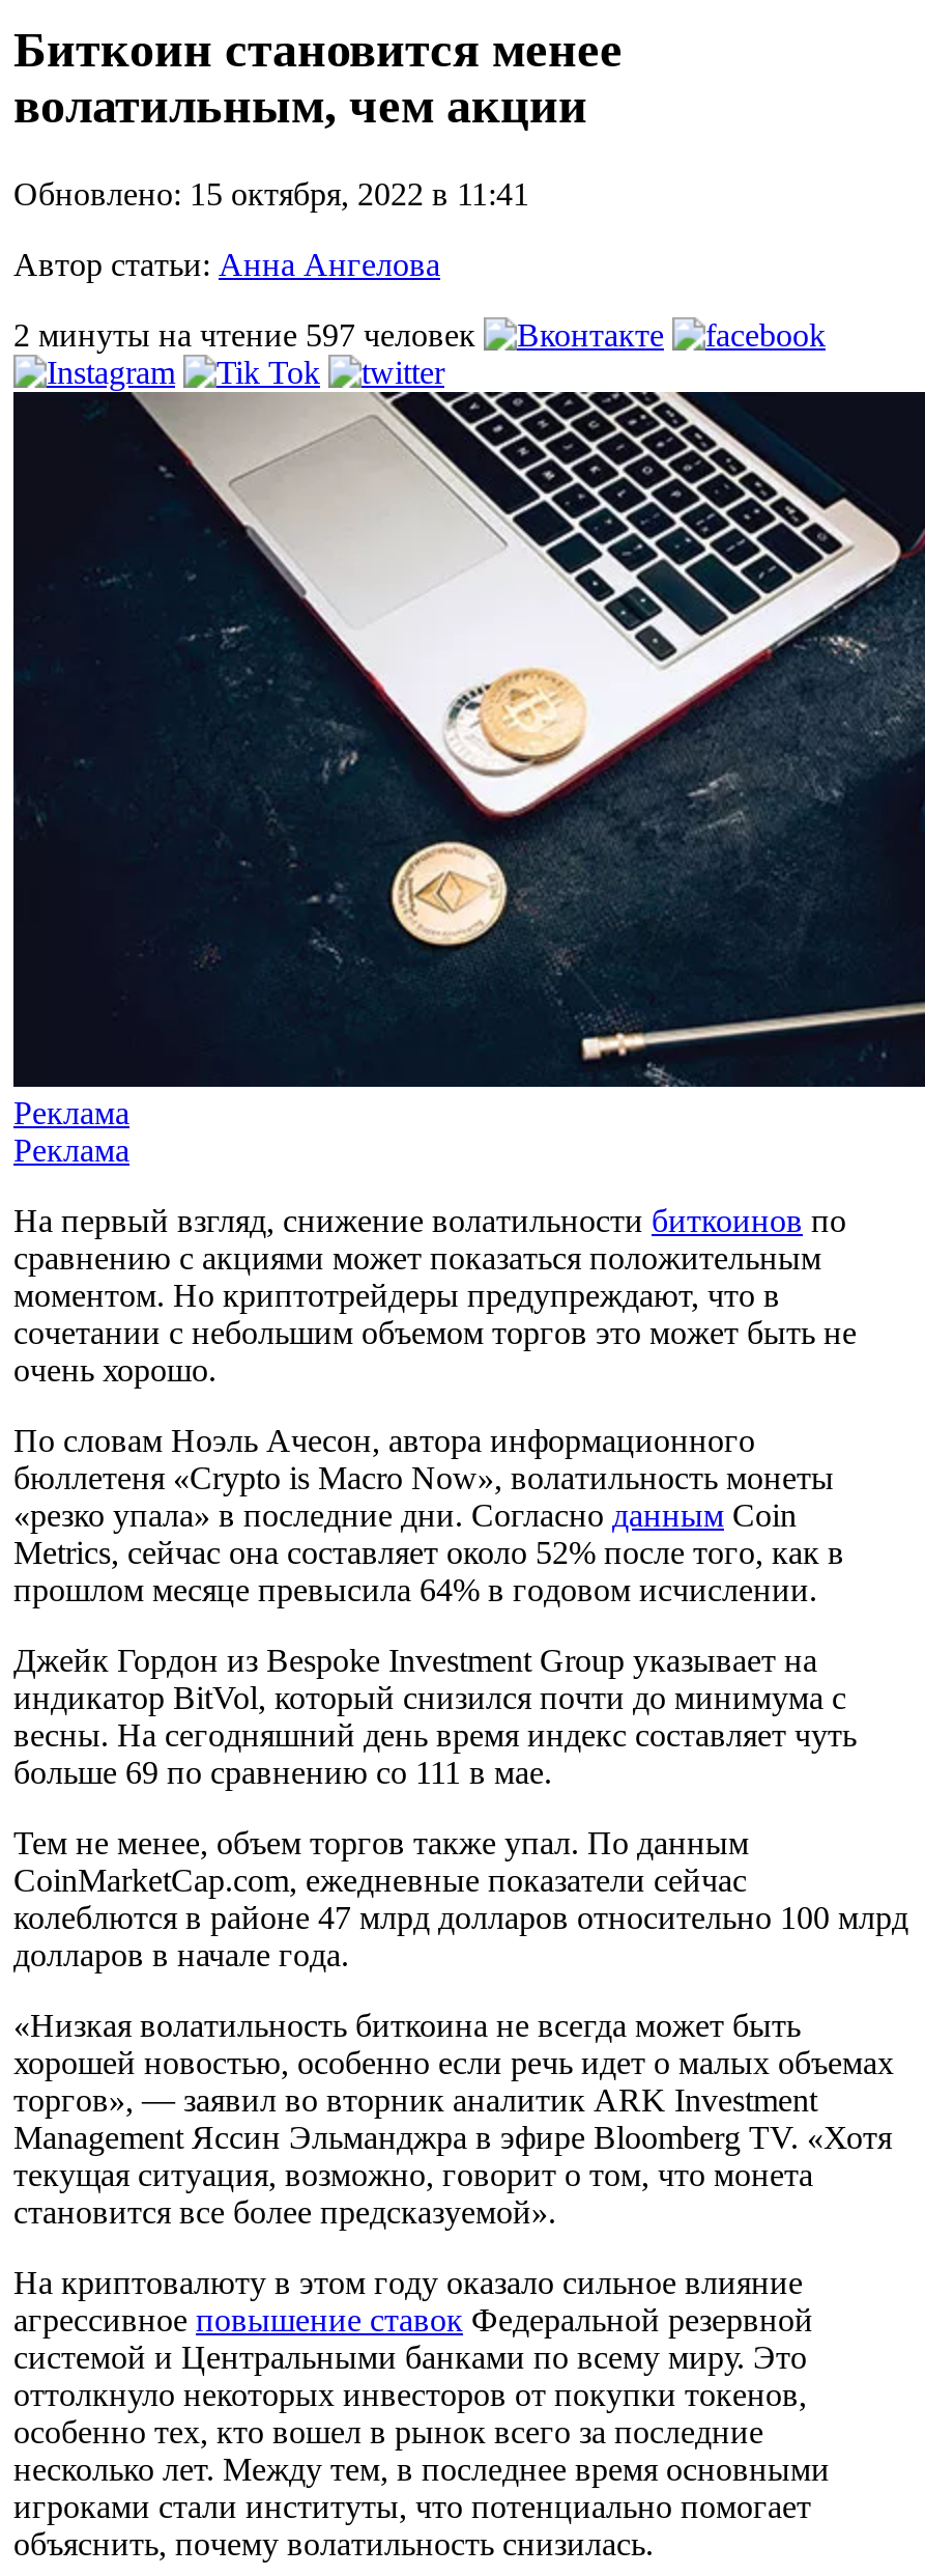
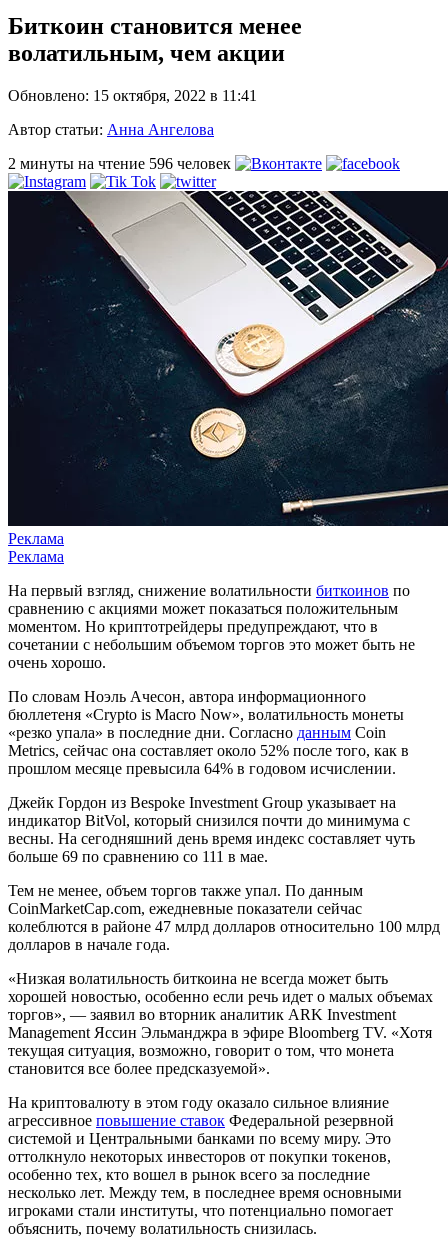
- 2 минуты на чтение 597 человек
+ 2 минуты на чтение 596 человек
